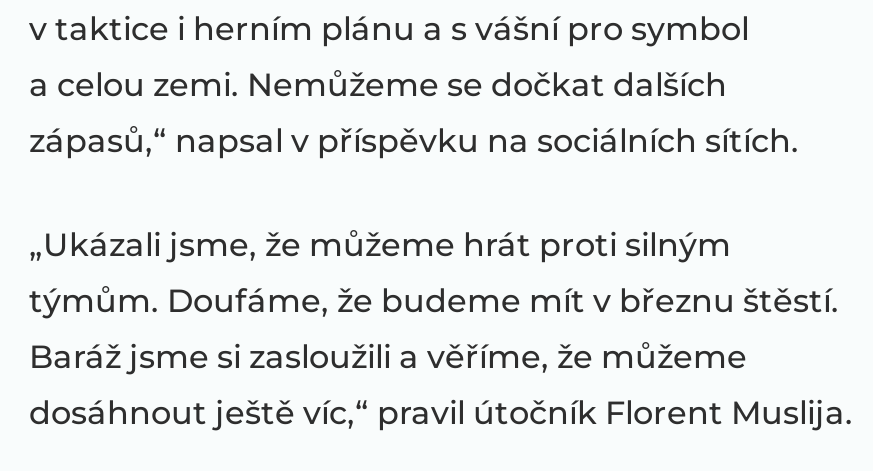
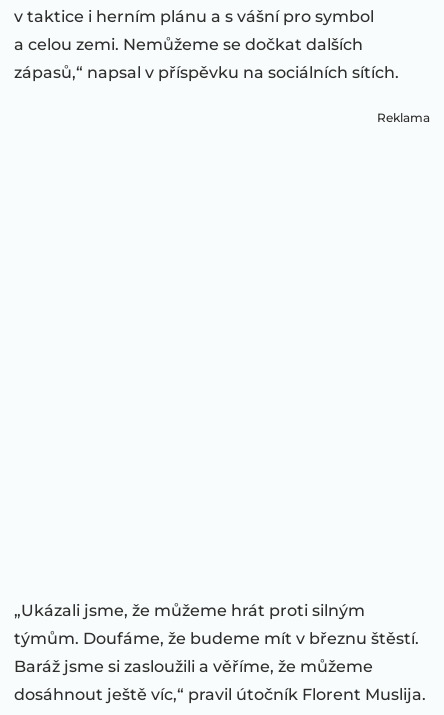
+ Reklama
